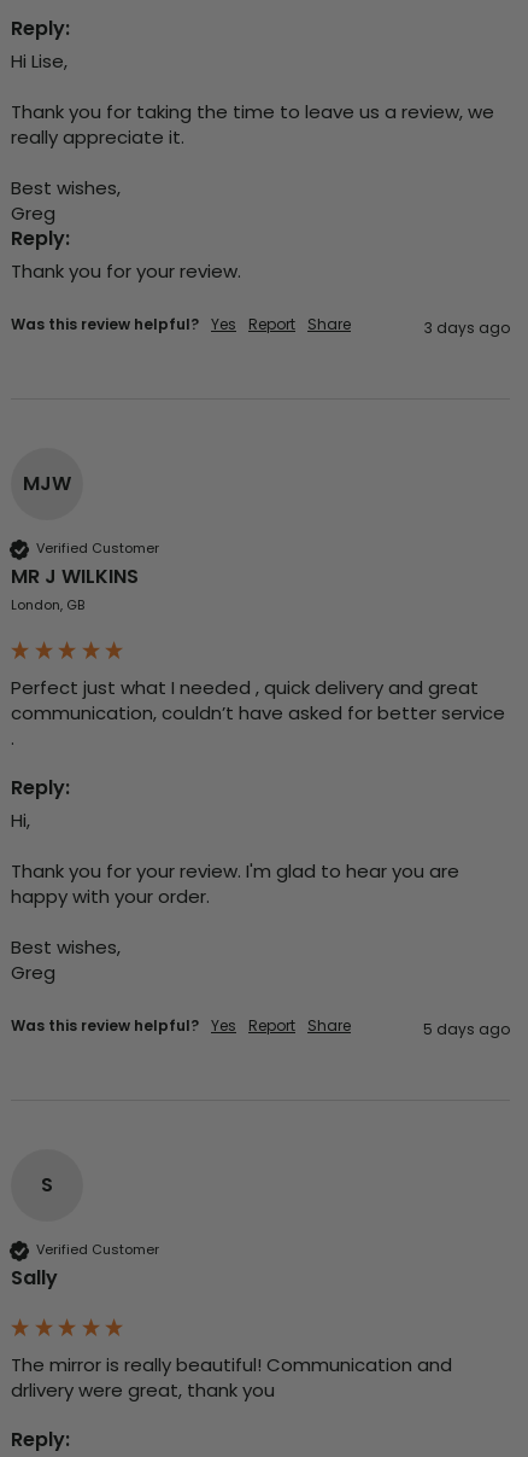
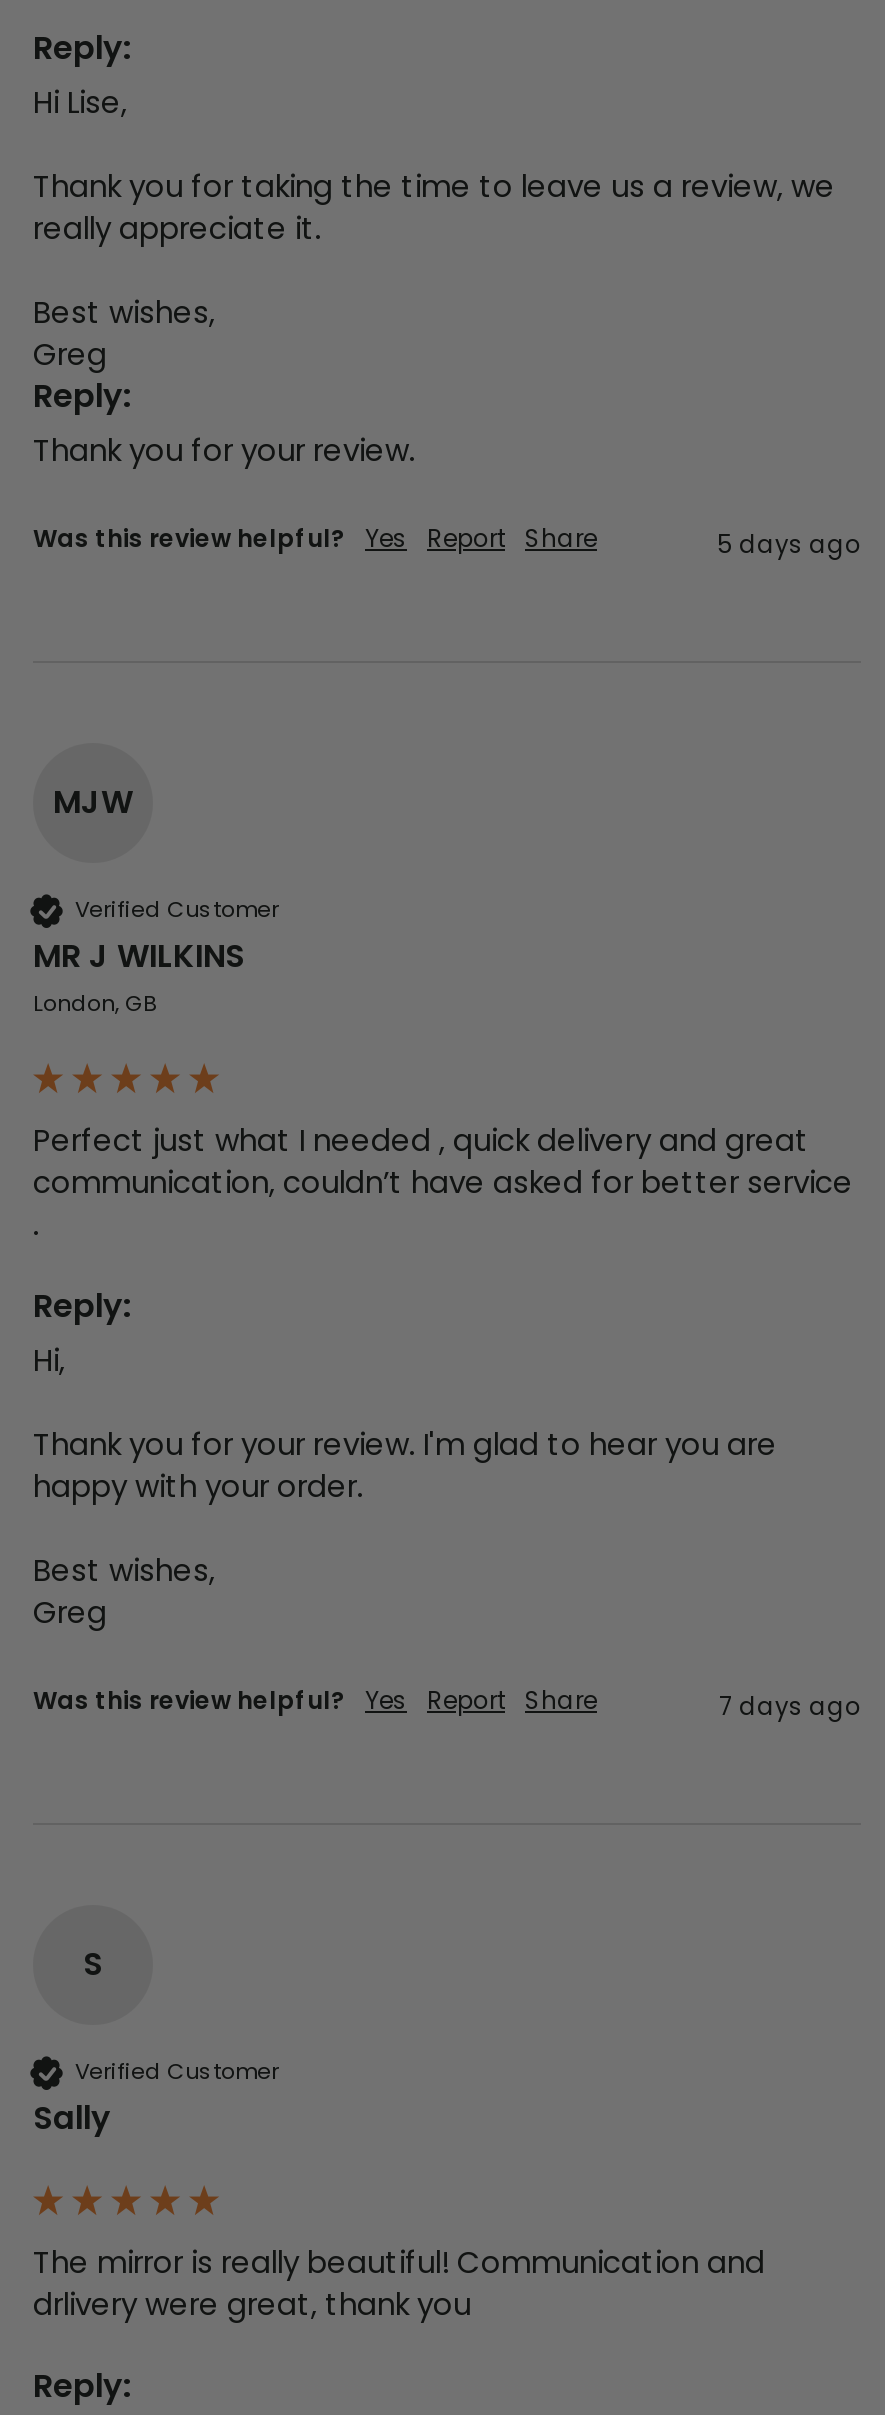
- 3 days ago
+ 5 days ago

- 5 days ago
+ 7 days ago
